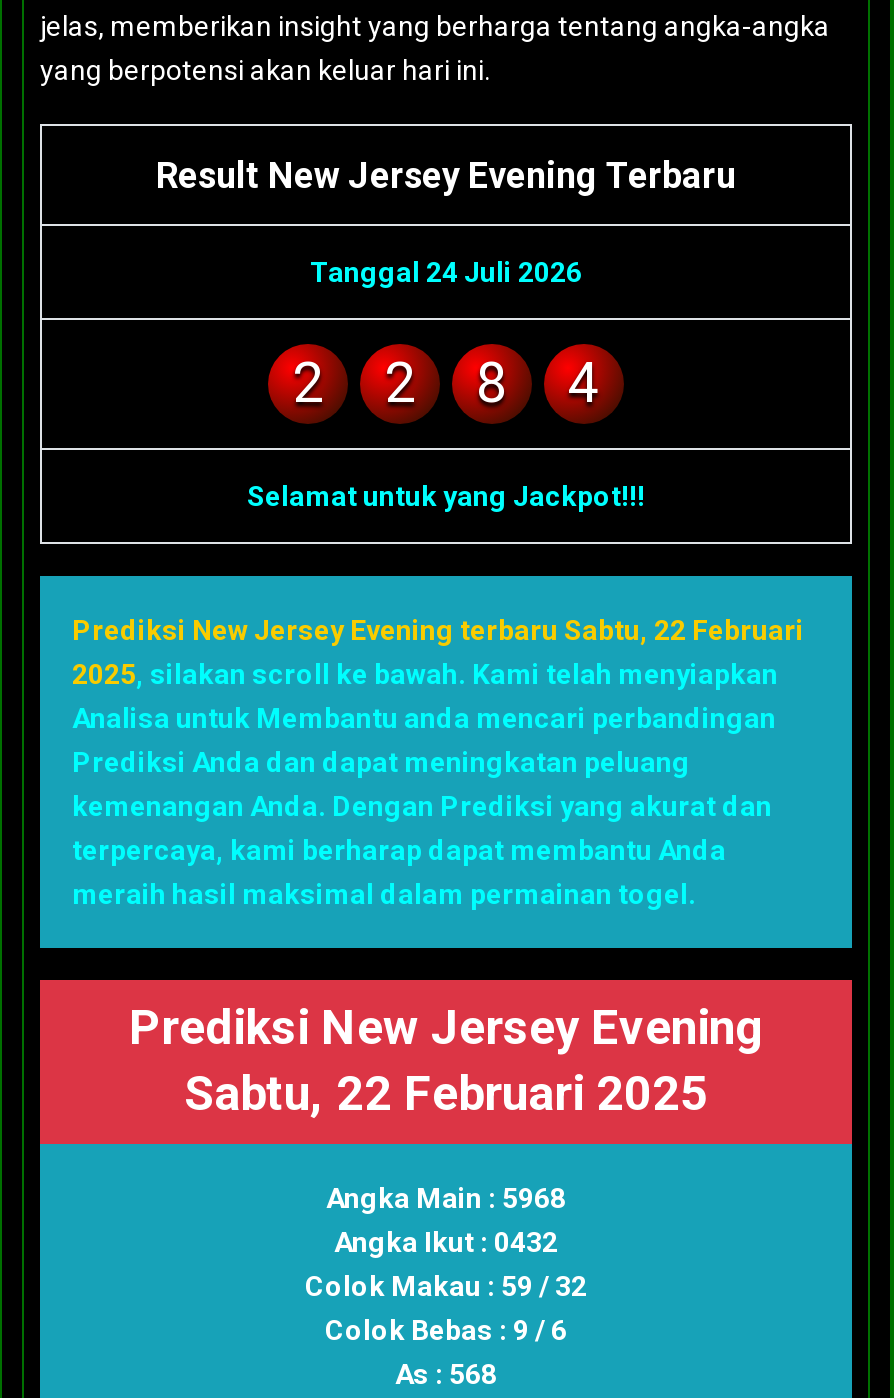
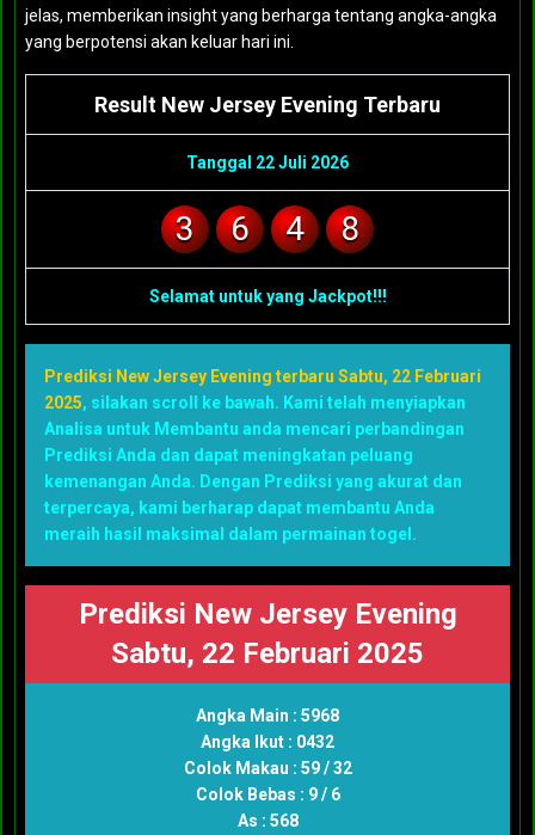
- Tanggal 24 Juli 2026
+ Tanggal 22 Juli 2026

- 2
- 2
- 8
+ 3
+ 6

+ 8
